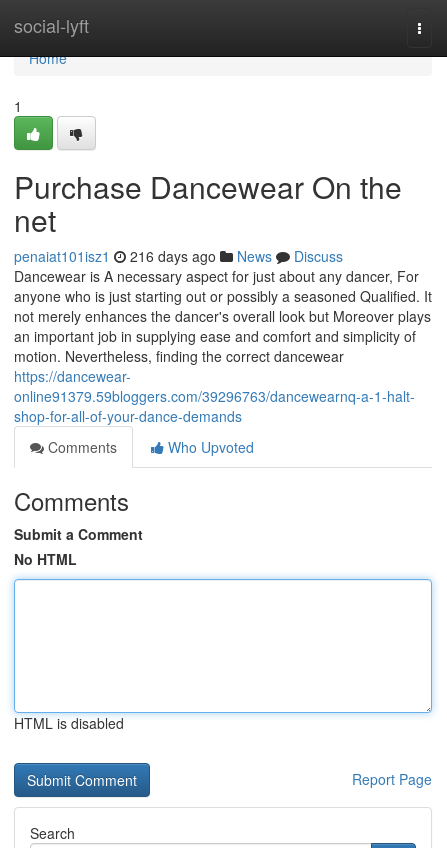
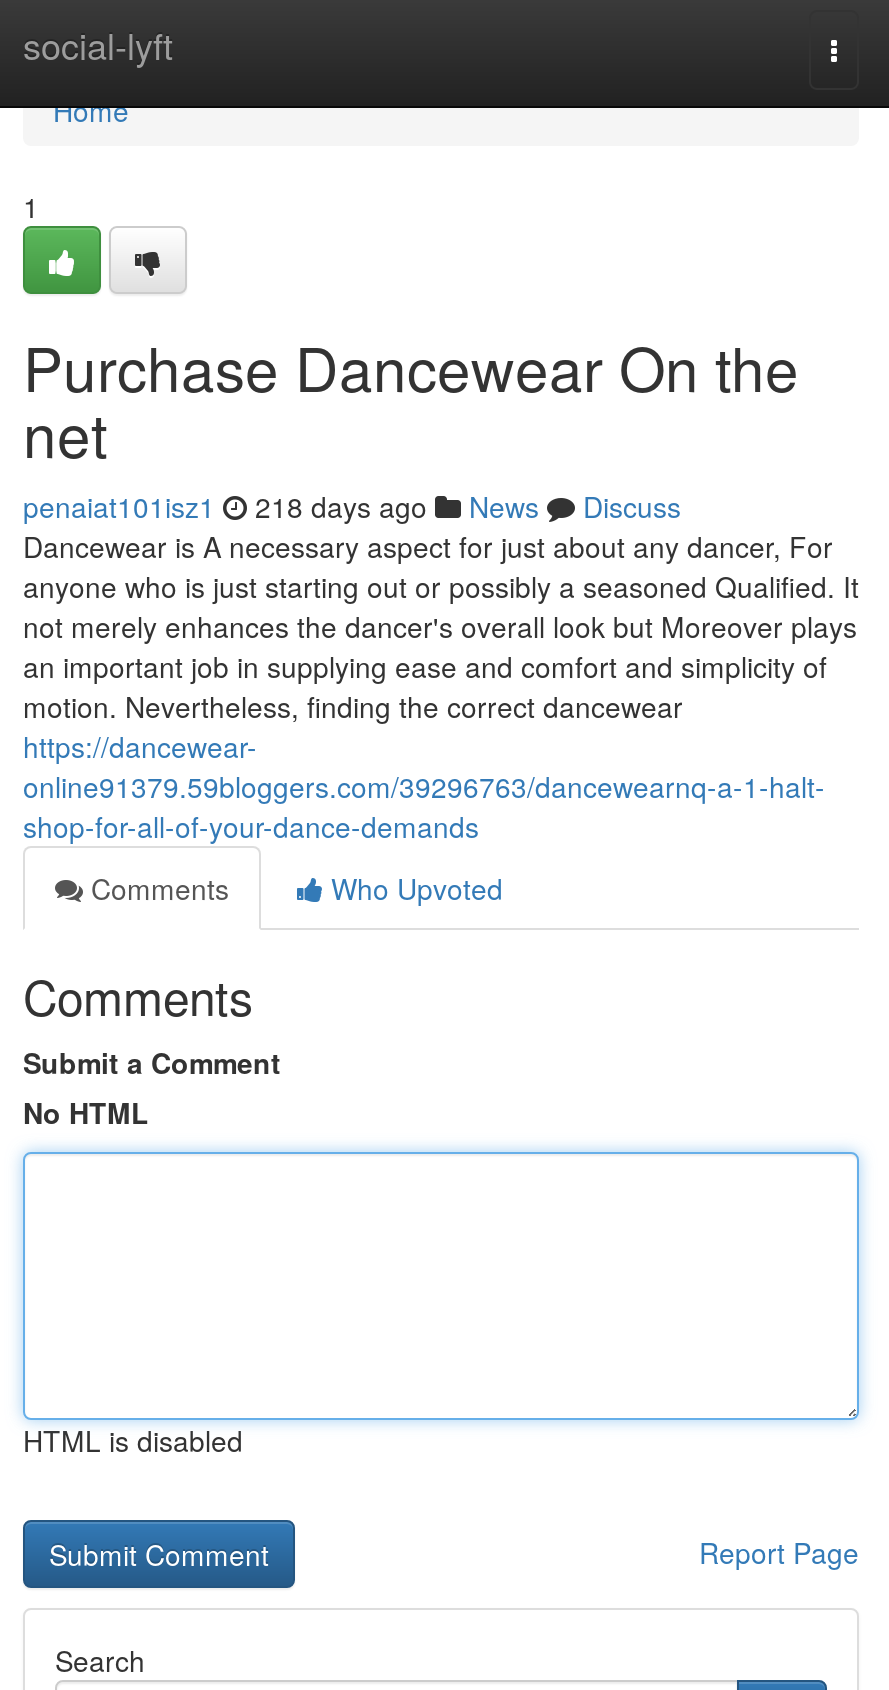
- penaiat101isz1 216 days ago News Discuss
+ penaiat101isz1 218 days ago News Discuss
